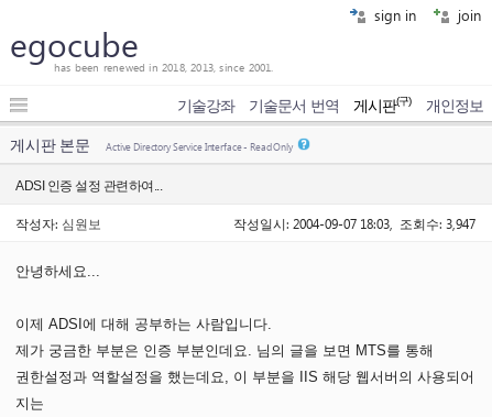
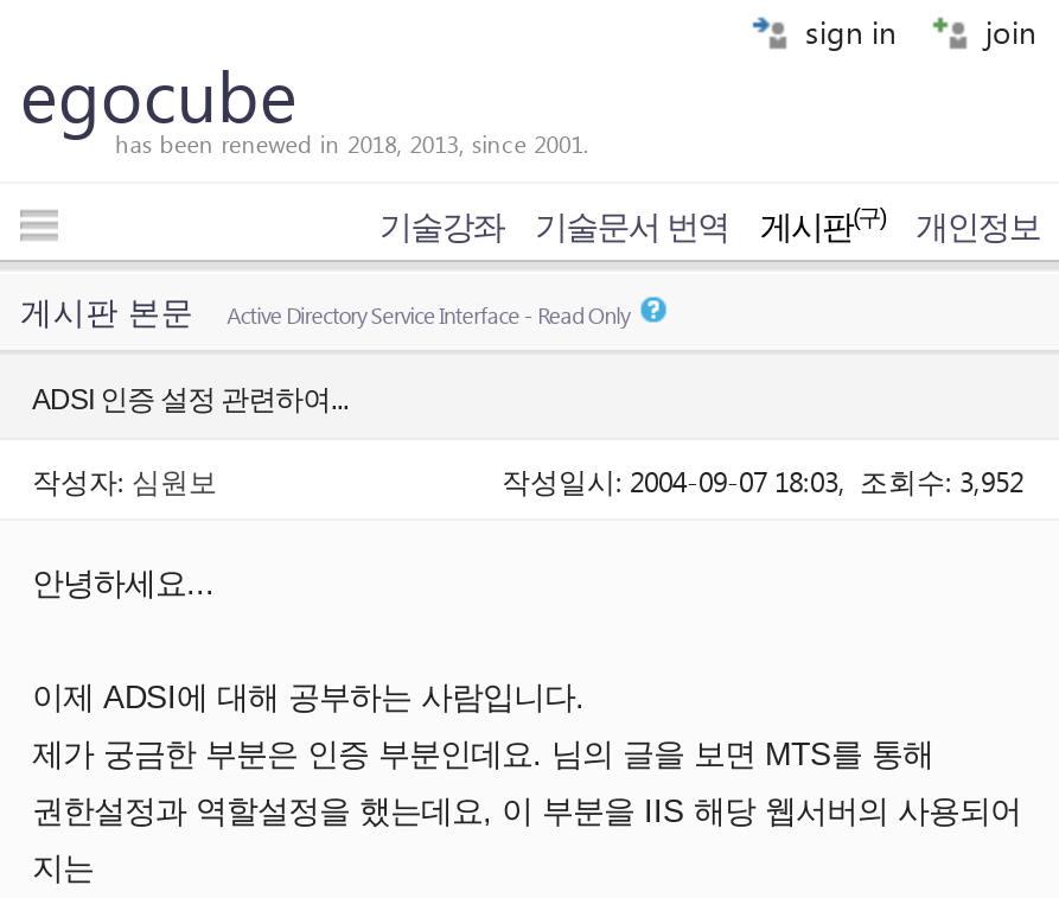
- 작성일시: 2004-09-07 18:03, 조회수: 3,947
+ 작성일시: 2004-09-07 18:03, 조회수: 3,952
